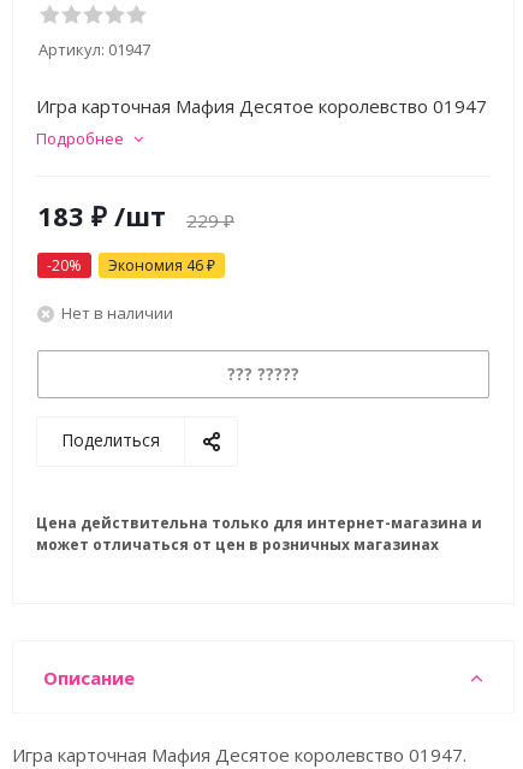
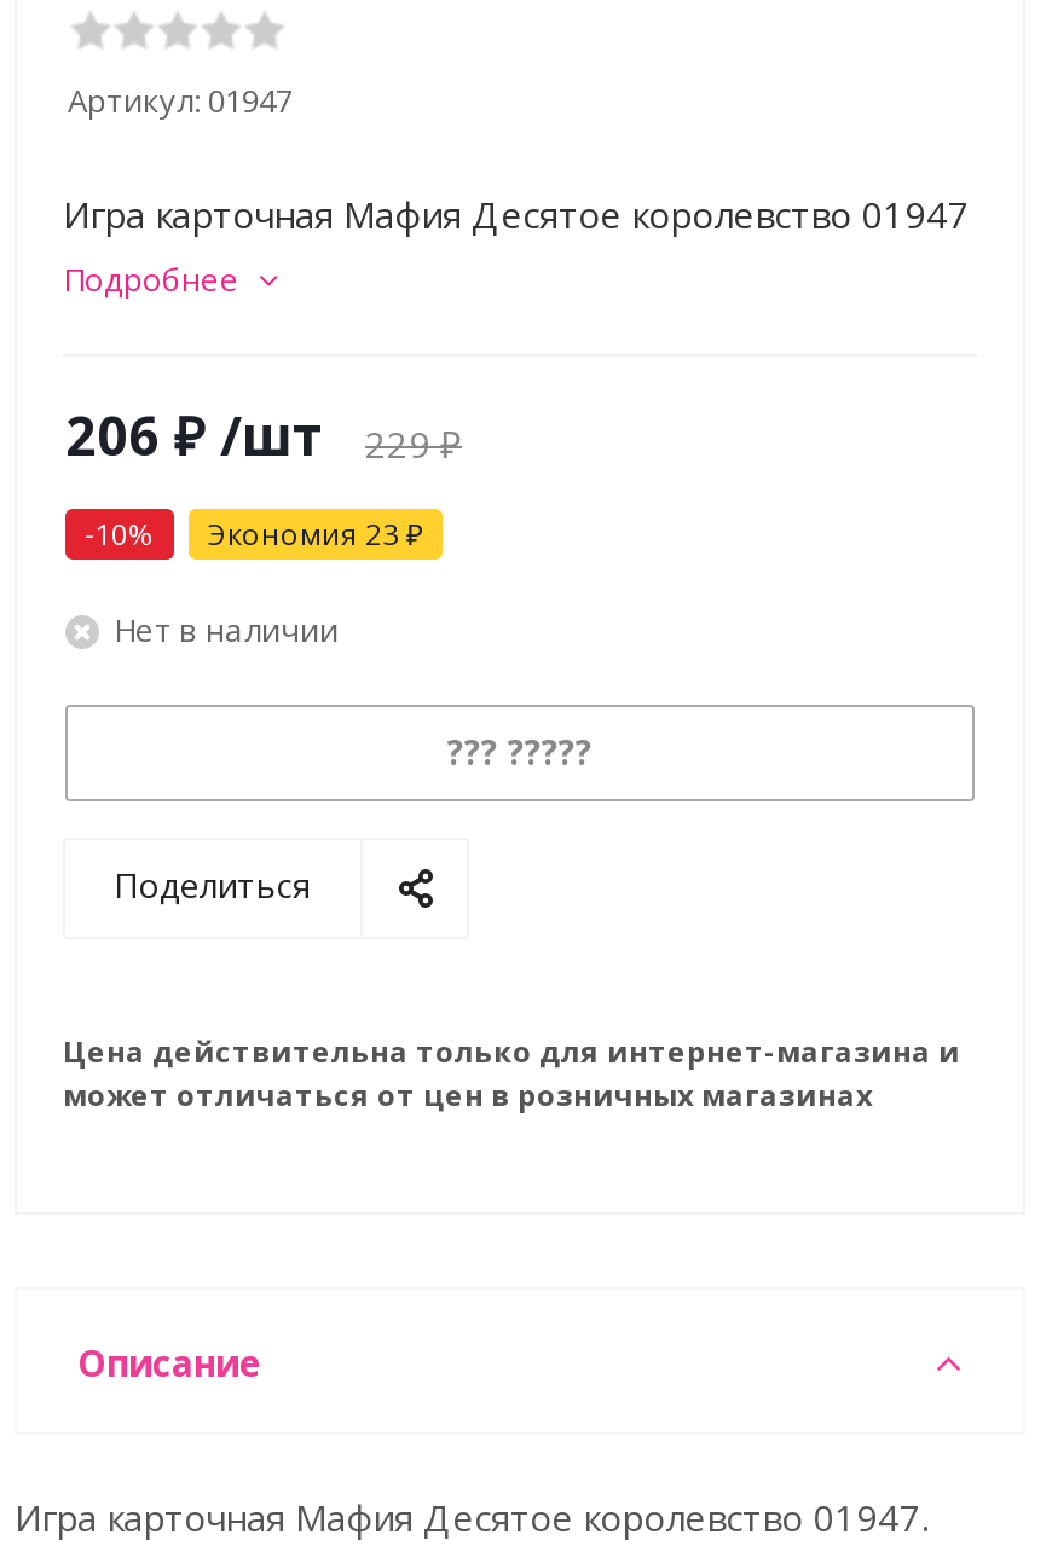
- 183 ₽ /шт 229₽
+ 206 ₽ /шт 229₽

- -20%
+ -10%

- Экономия 46 ₽
+ Экономия 23 ₽
